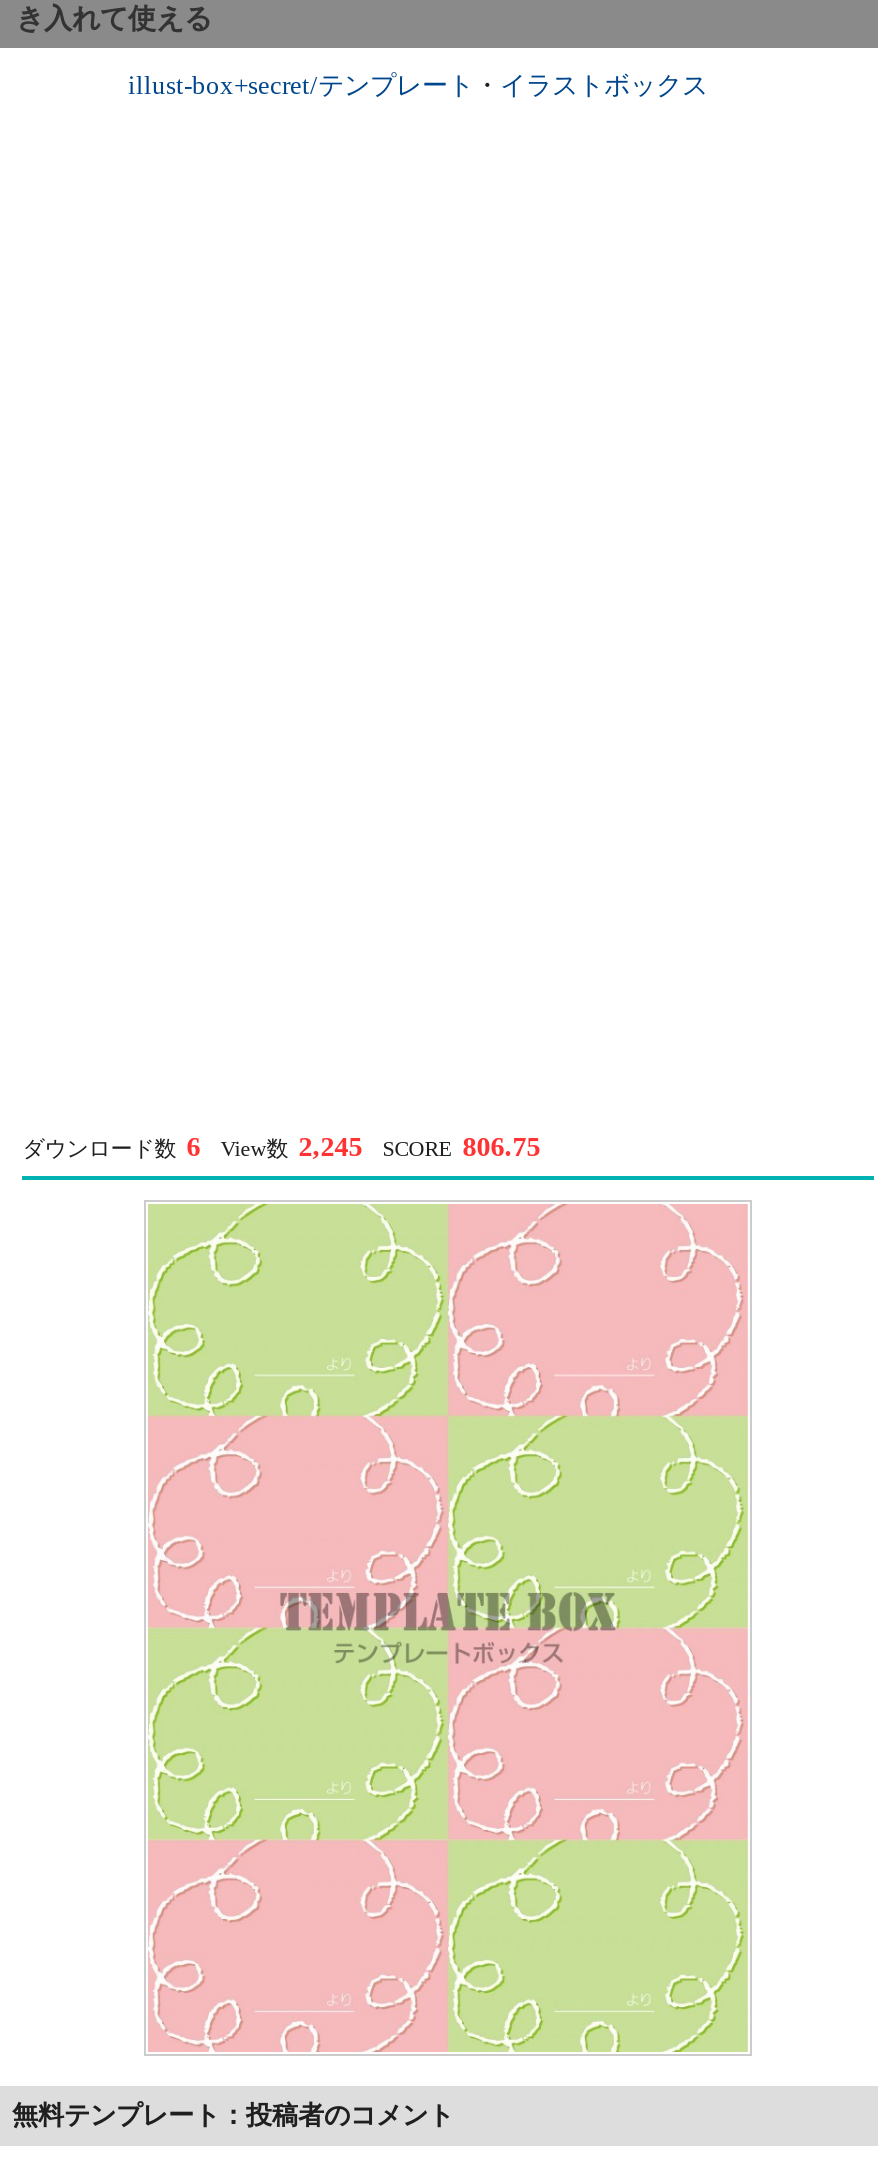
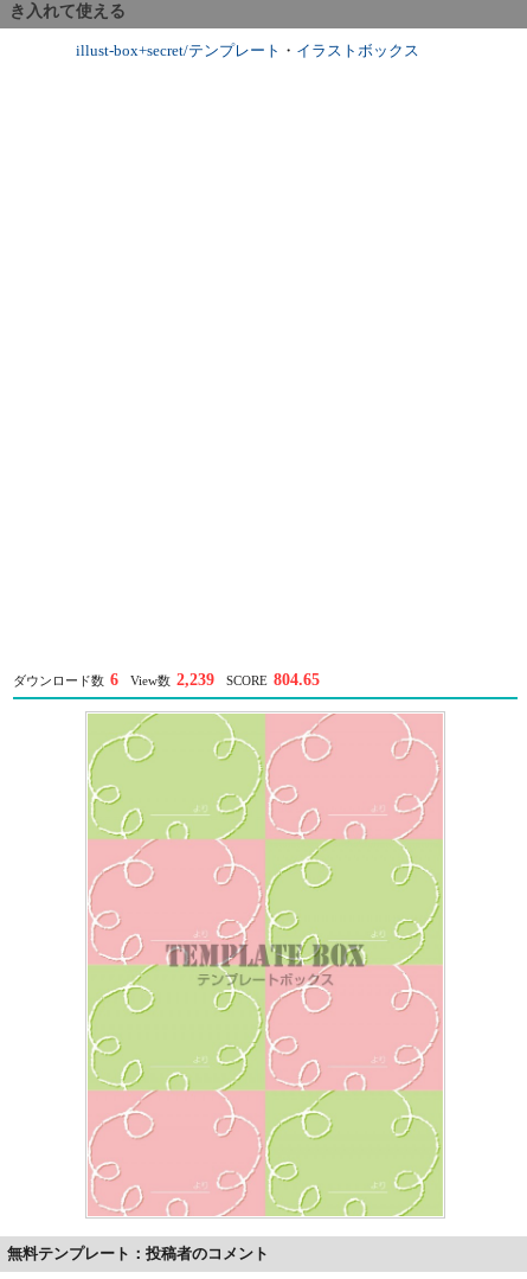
- View数 2,245
+ View数 2,239

- SCORE 806.75
+ SCORE 804.65
